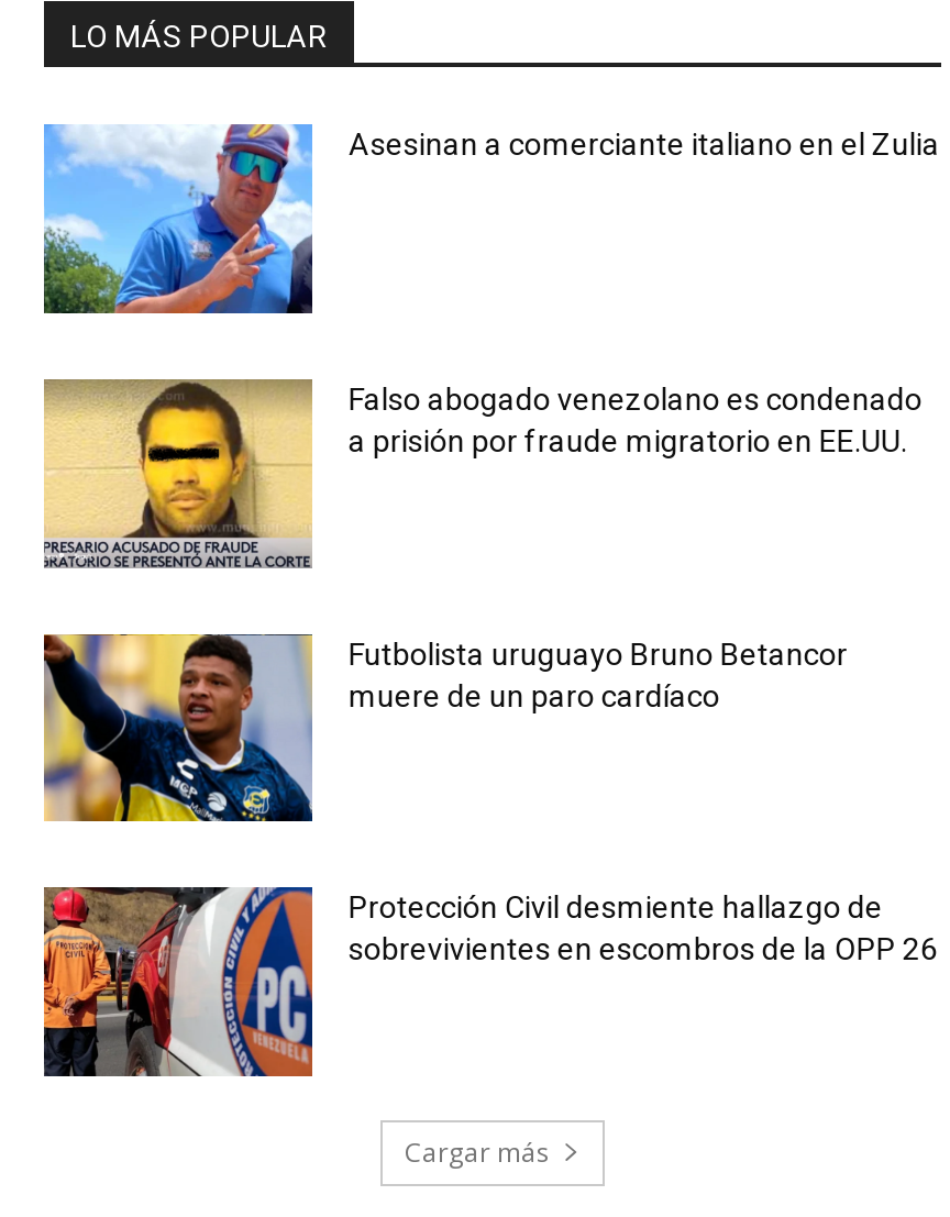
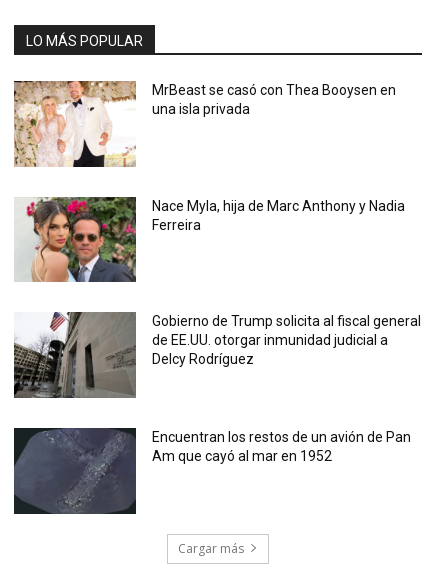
- [image]
- Asesinan a comerciante italiano en el Zulia
+ [image]
+ MrBeast se casó con Thea Booysen en
+ una isla privada

- [image]
- Falso abogado venezolano es condenado
- a prisión por fraude migratorio en EE.UU.
+ [image]
+ Nace Myla, hija de Marc Anthony y Nadia
+ Ferreira

- [image]
- Futbolista uruguayo Bruno Betancor
- muere de un paro cardíaco
+ [image]
+ Gobierno de Trump solicita al fiscal general
+ de EE.UU. otorgar inmunidad judicial a
+ Delcy Rodríguez

- [image]
- Protección Civil desmiente hallazgo de
- sobrevivientes en escombros de la OPP 26
+ [image]
+ Encuentran los restos de un avión de Pan
+ Am que cayó al mar en 1952
